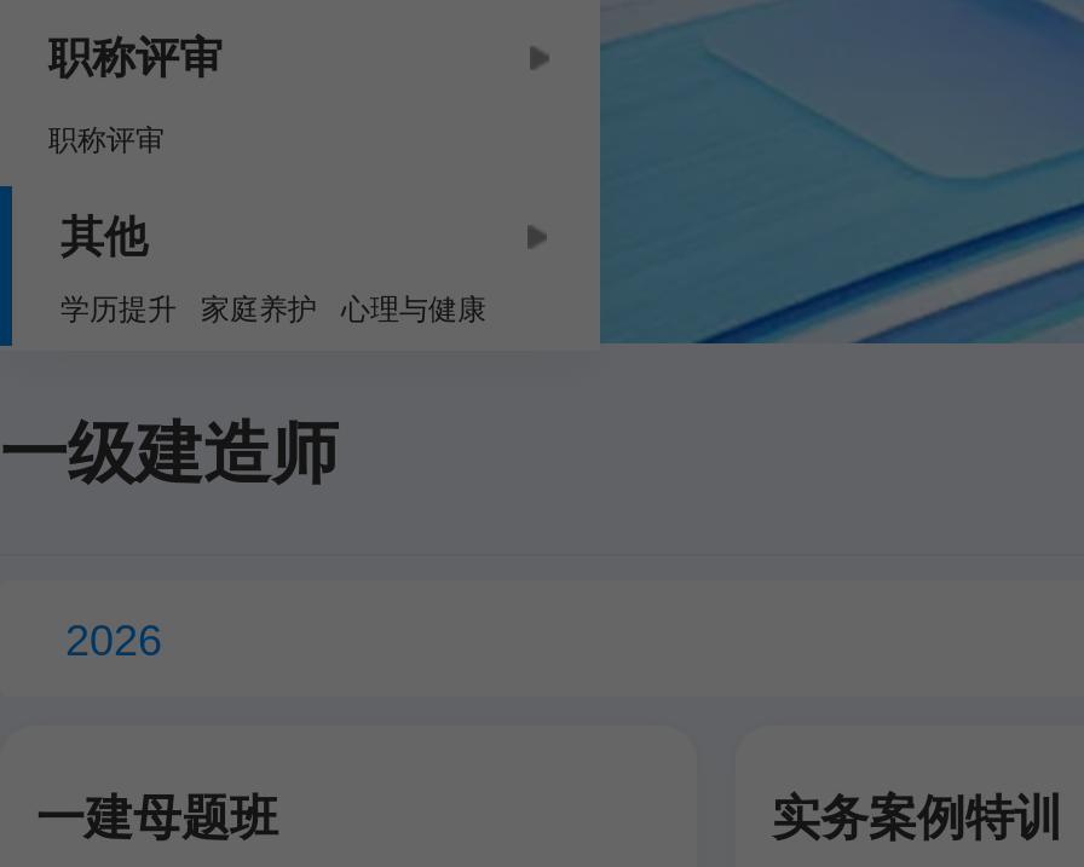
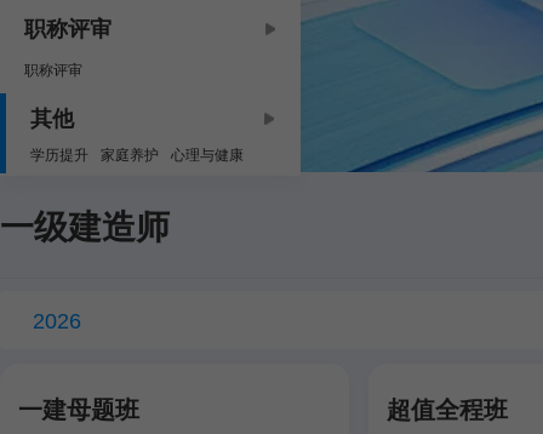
- 实务案例特训
+ 超值全程班
